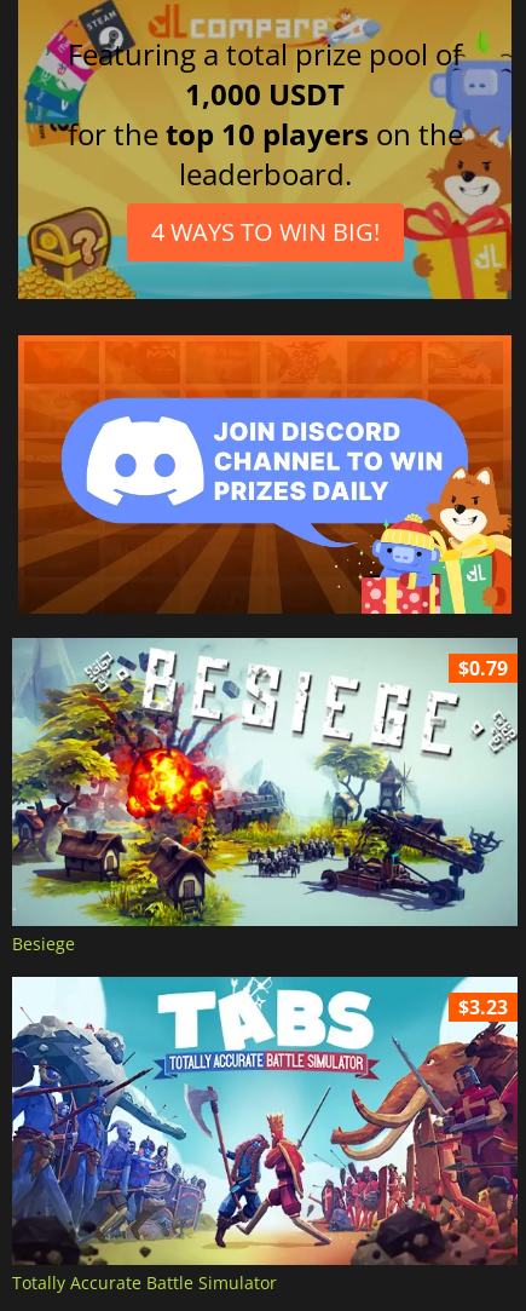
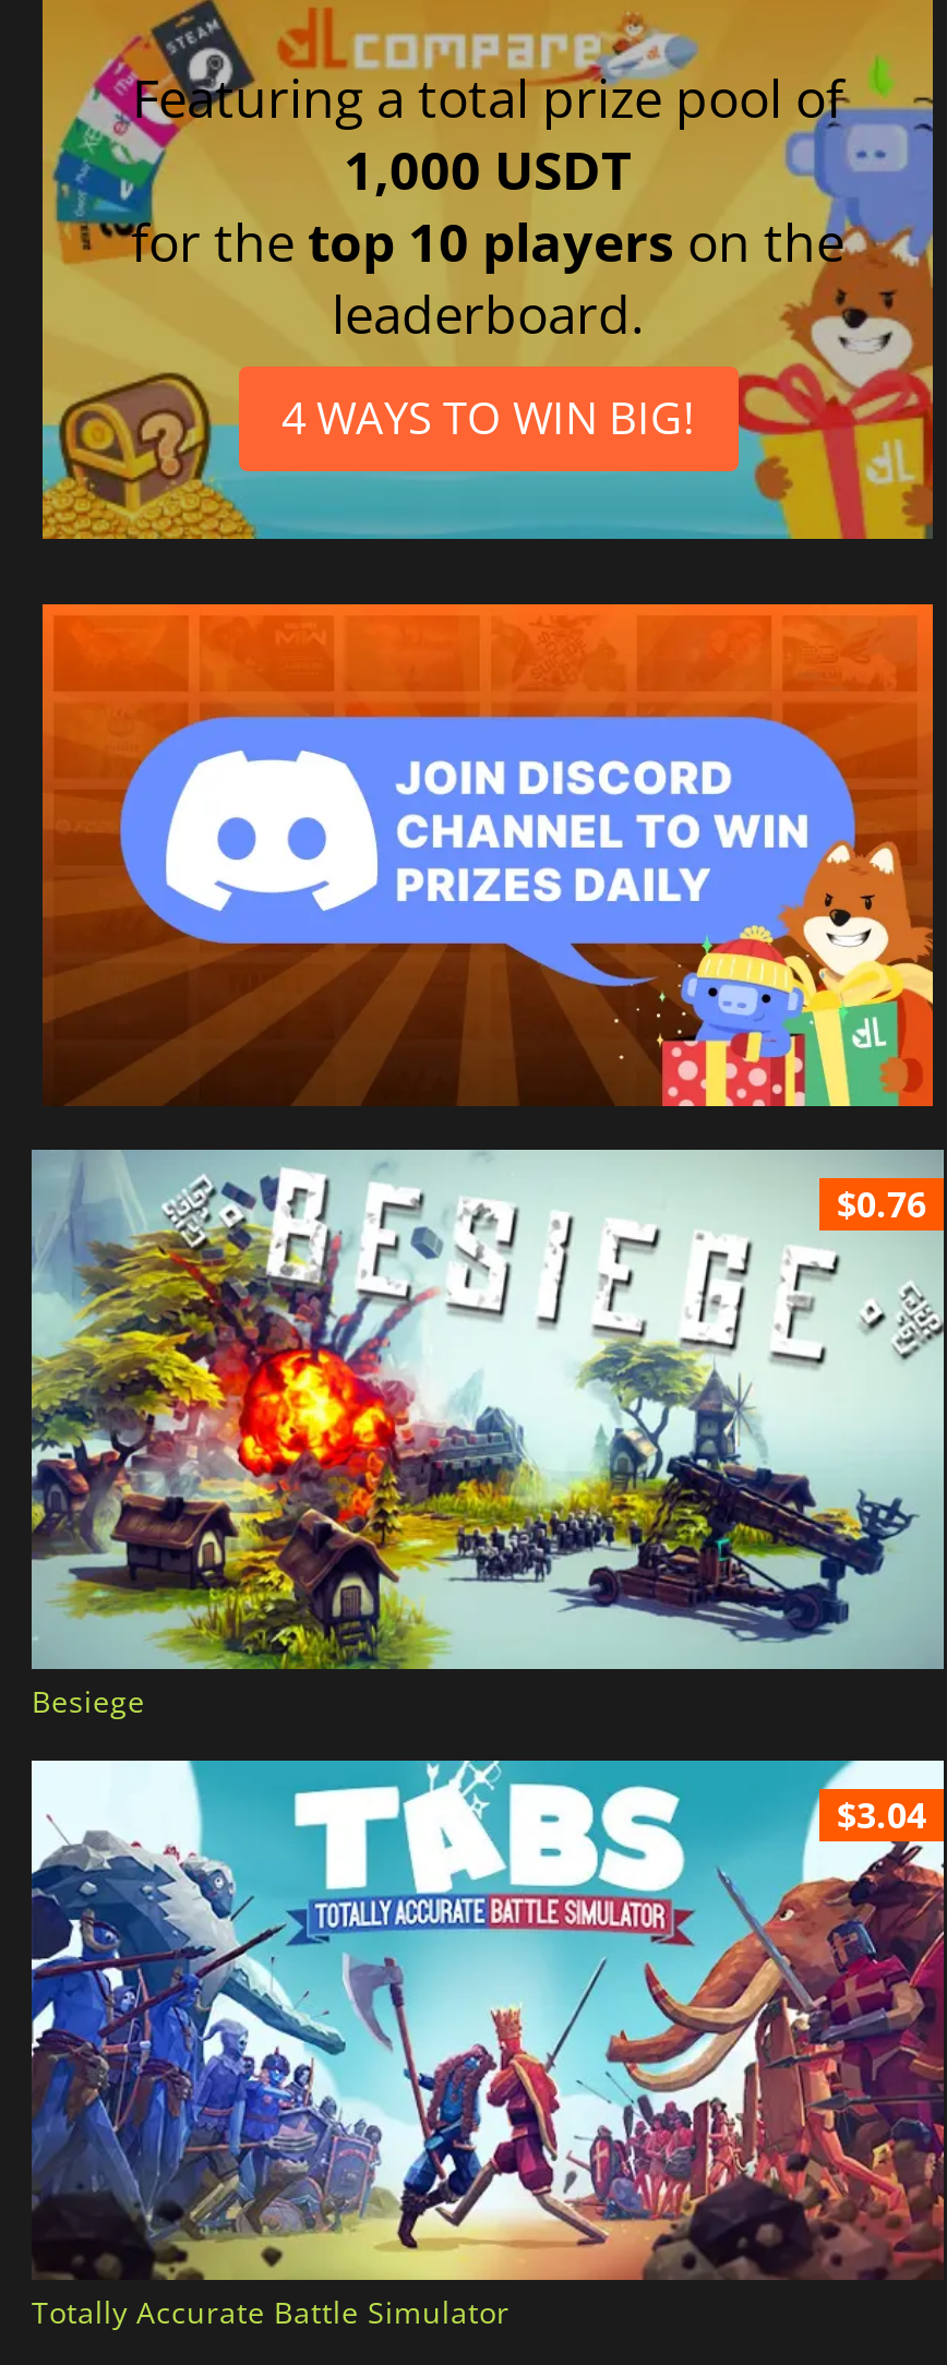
- $0.79
+ $0.76

- $3.23
+ $3.04
